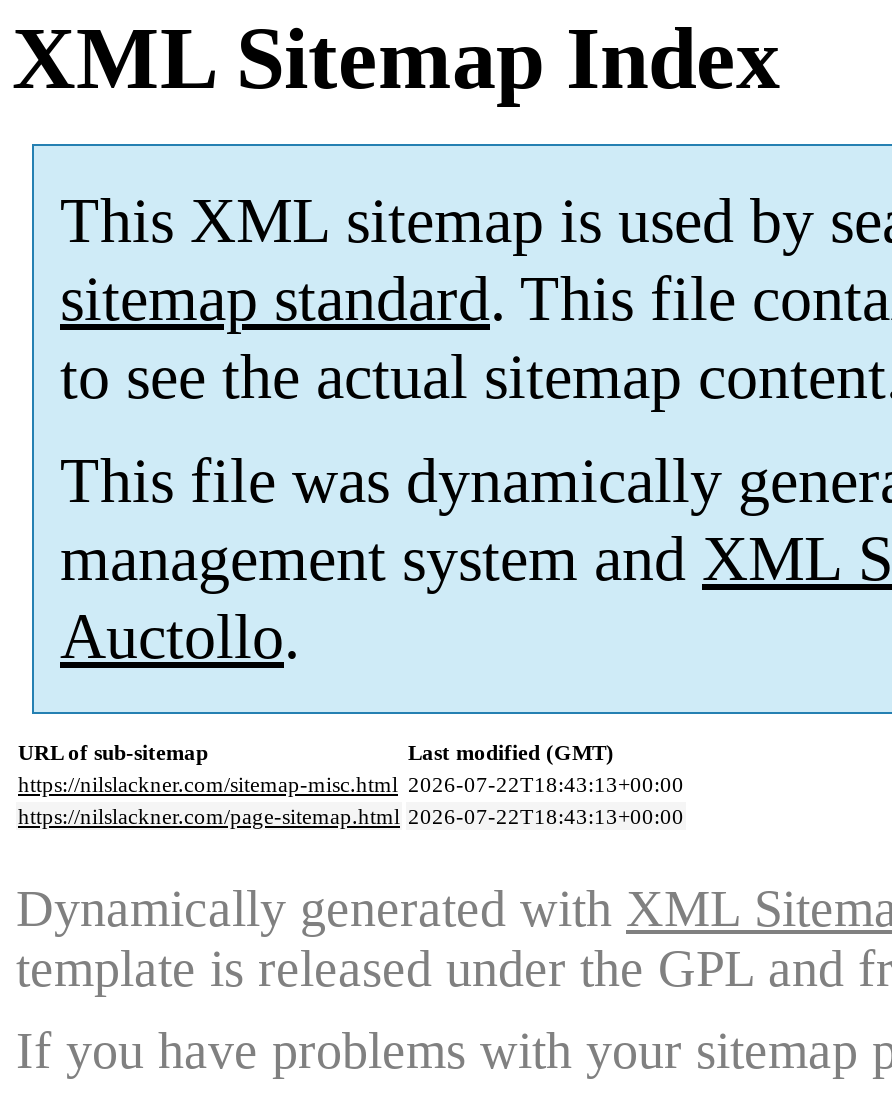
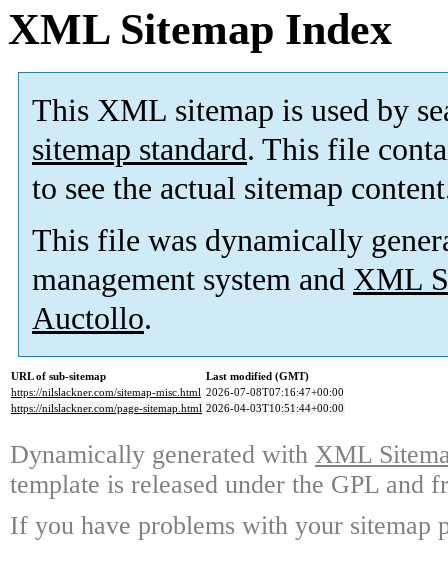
- https://nilslackner.com/sitemap-misc.html 2026-07-22T18:43:13+00:00
+ https://nilslackner.com/sitemap-misc.html 2026-07-08T07:16:47+00:00

- https://nilslackner.com/page-sitemap.html 2026-07-22T18:43:13+00:00
+ https://nilslackner.com/page-sitemap.html 2026-04-03T10:51:44+00:00
